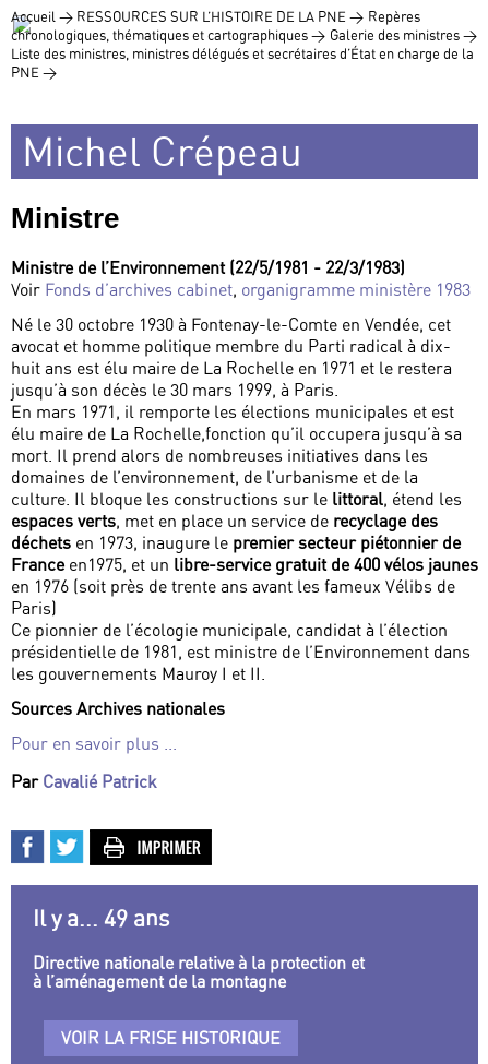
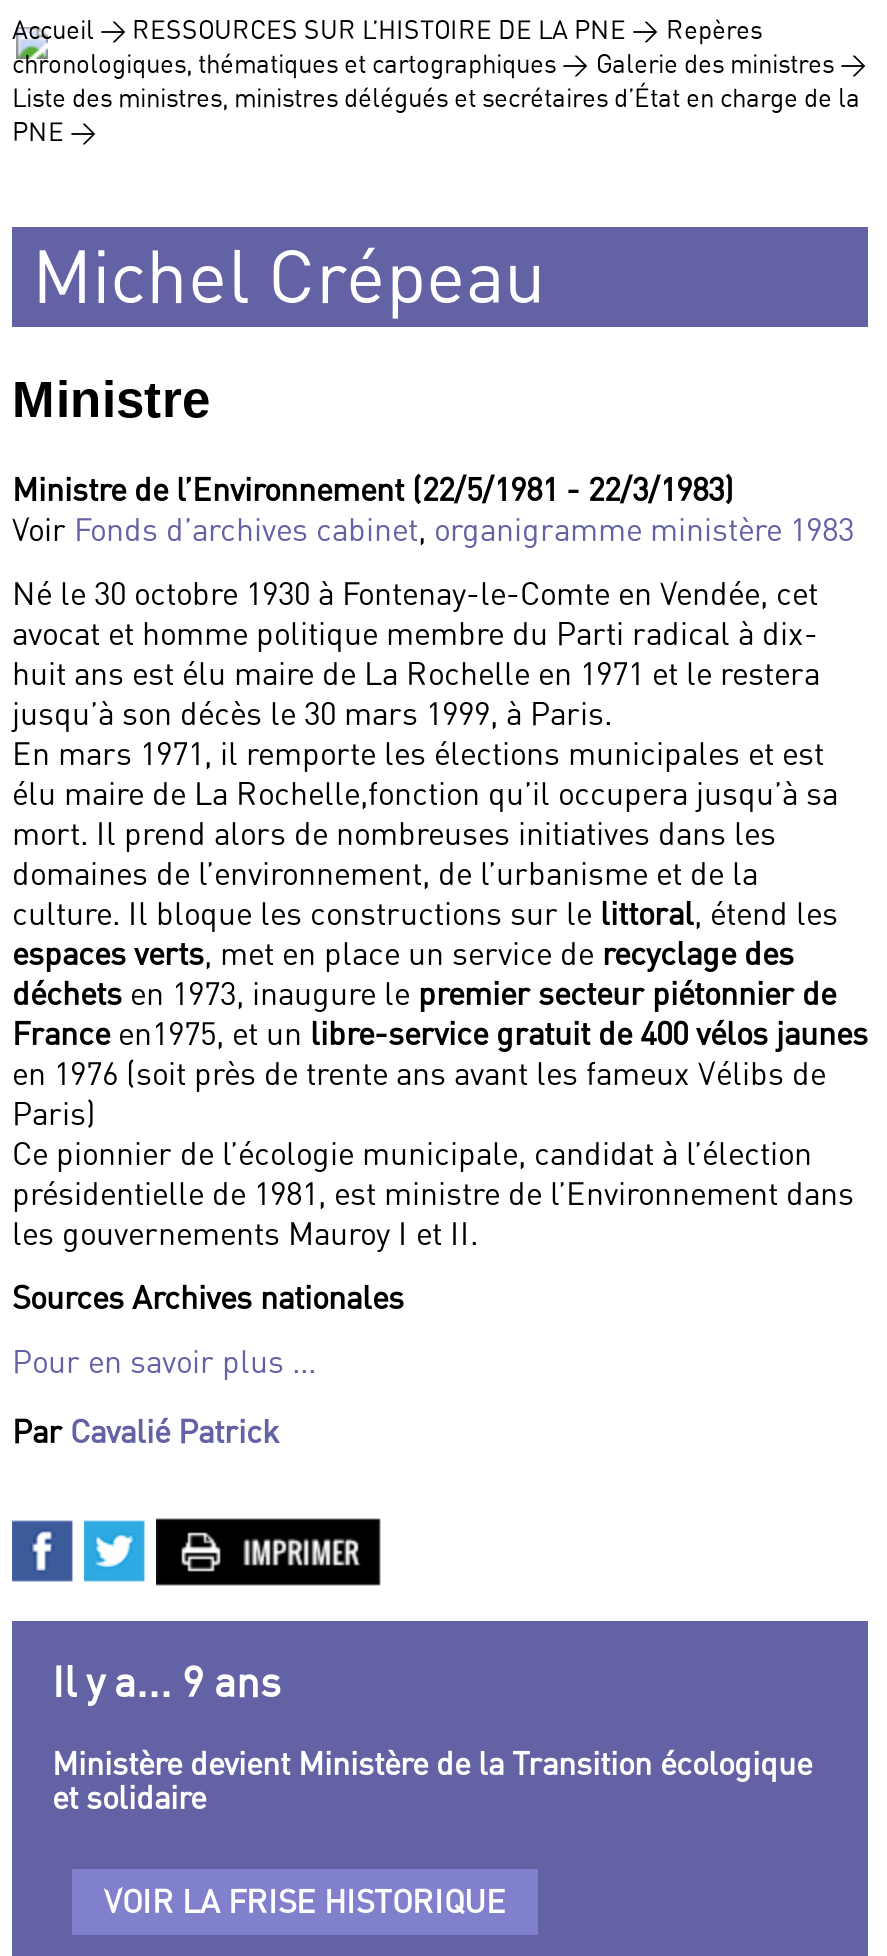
- Il y a... 49 ans
+ Il y a... 9 ans

- Directive nationale relative à la protection et
- à l’aménagement de la montagne
+ Ministère devient Ministère de la Transition écologique
+ et solidaire
